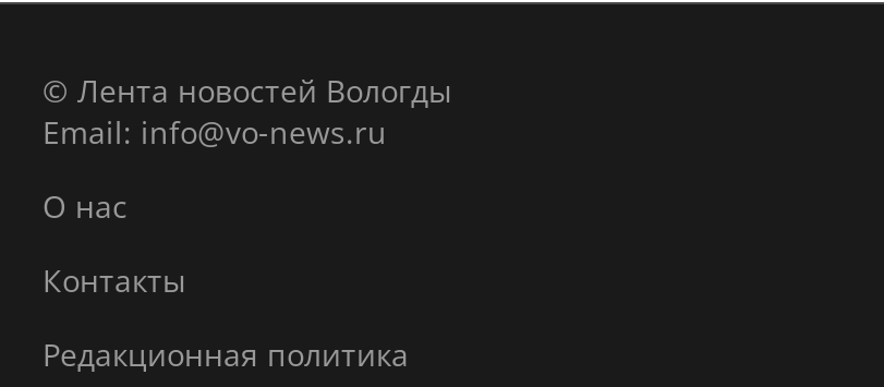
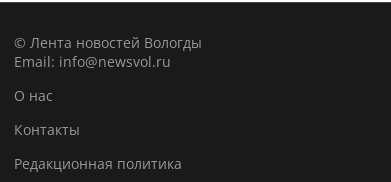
- Email: info@vo-news.ru
+ Email: info@newsvol.ru
